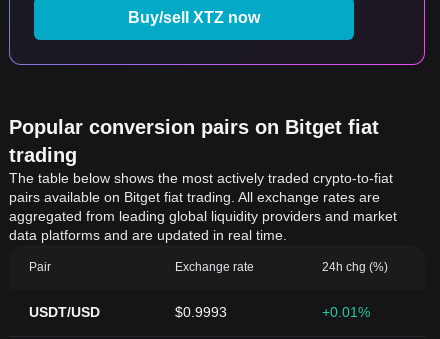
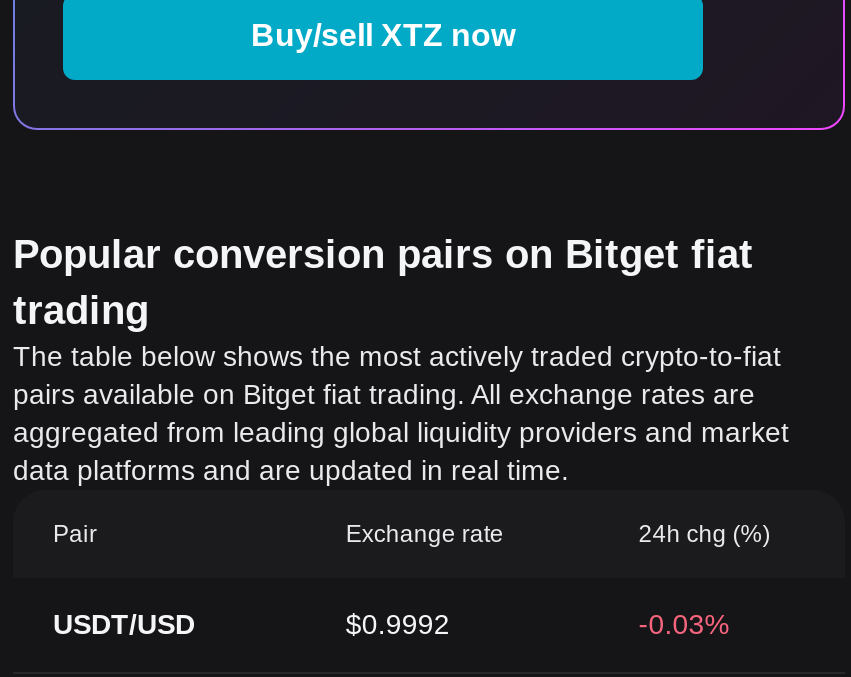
- $0.9993
+ $0.9992

- +0.01%
+ -0.03%
